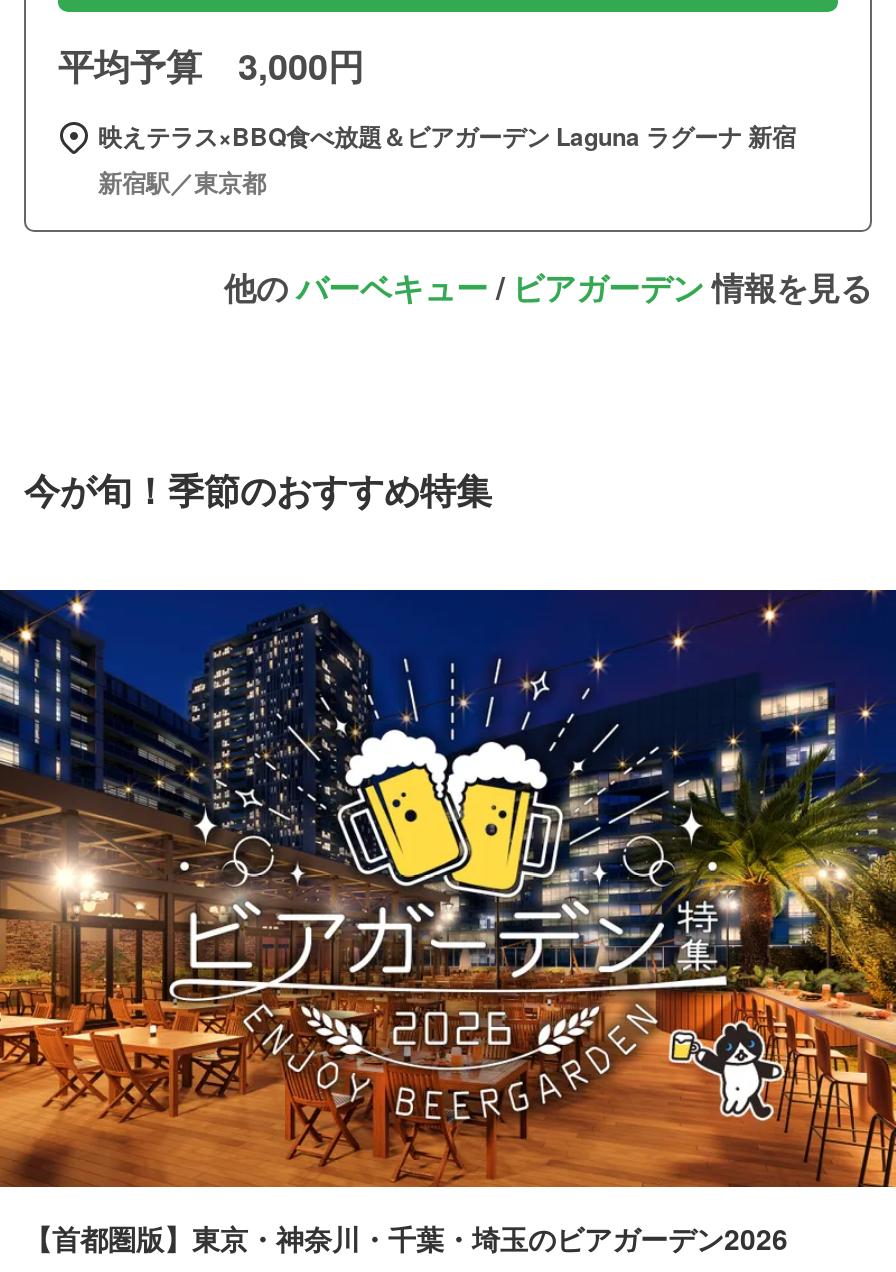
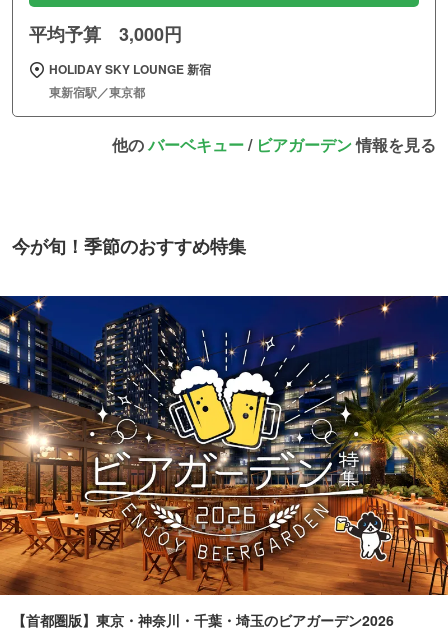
- 映えテラス×BBQ食べ放題＆ビアガーデン Laguna ラグーナ 新宿
- 新宿駅／東京都
+ HOLIDAY SKY LOUNGE 新宿
+ 東新宿駅／東京都
